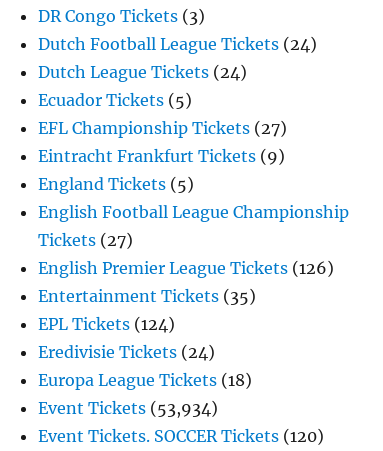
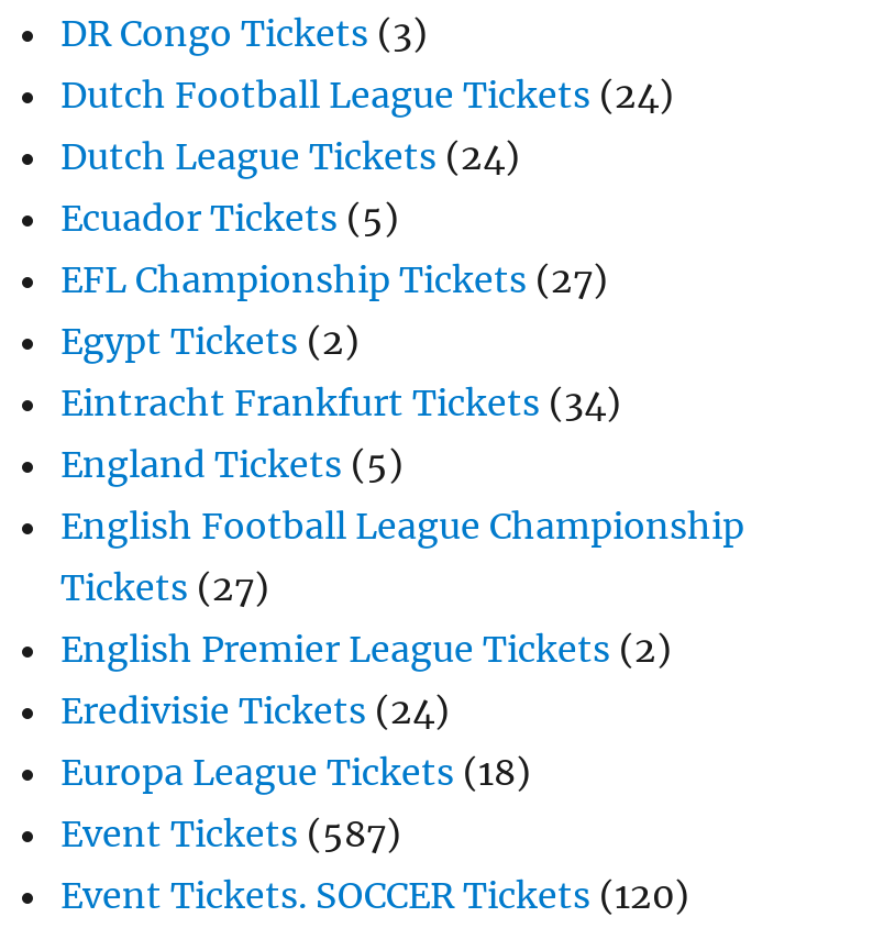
- Eintracht Frankfurt Tickets (9)
+ Egypt Tickets (2)
+ Eintracht Frankfurt Tickets (34)

moved down: England Tickets (5) | English Football League Championship | Tickets (27)

- English Premier League Tickets (126)
- Entertainment Tickets (35)
- EPL Tickets (124)
+ English Premier League Tickets (2)

- Event Tickets (53,934)
+ Event Tickets (587)
